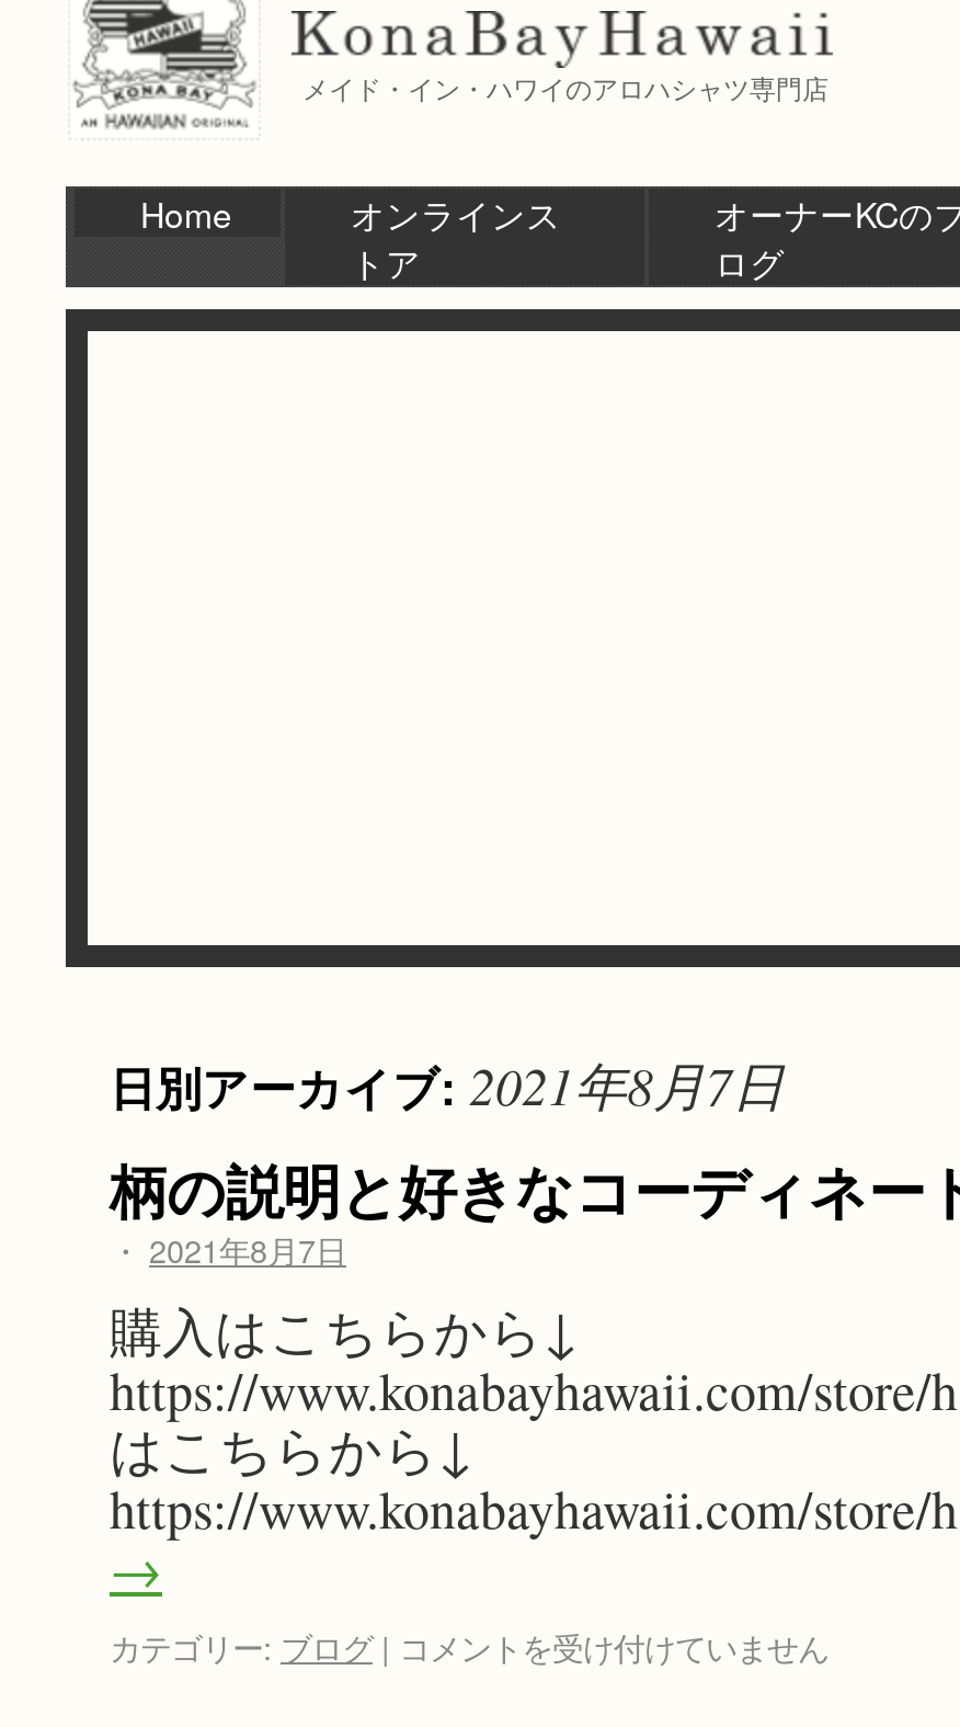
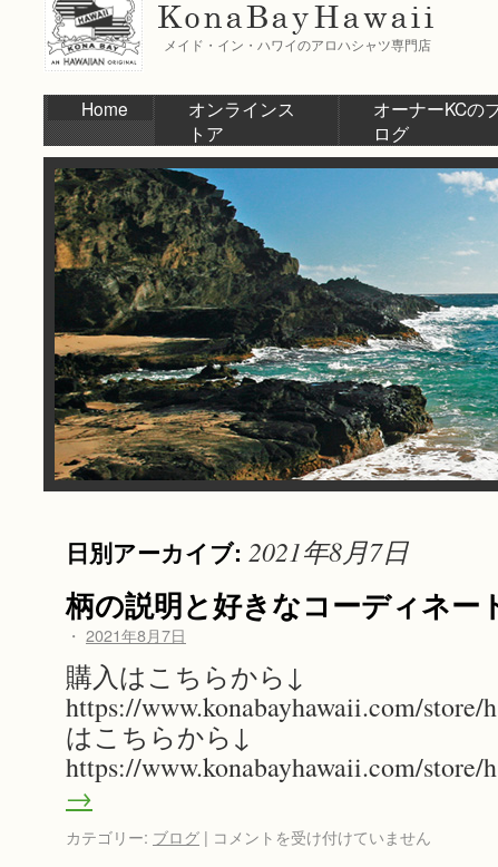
+ [image]
